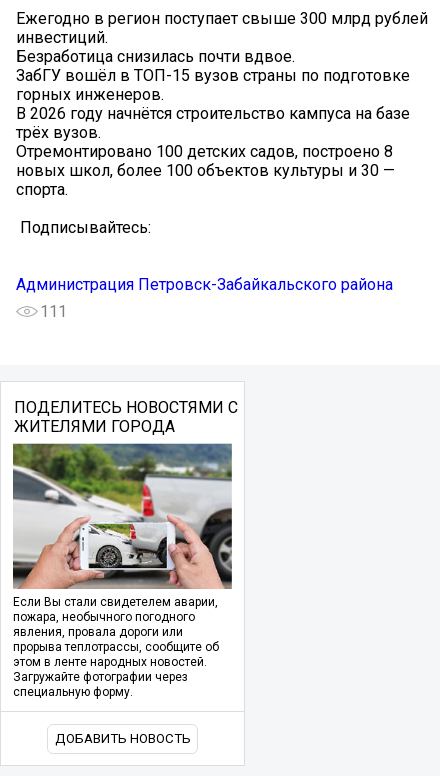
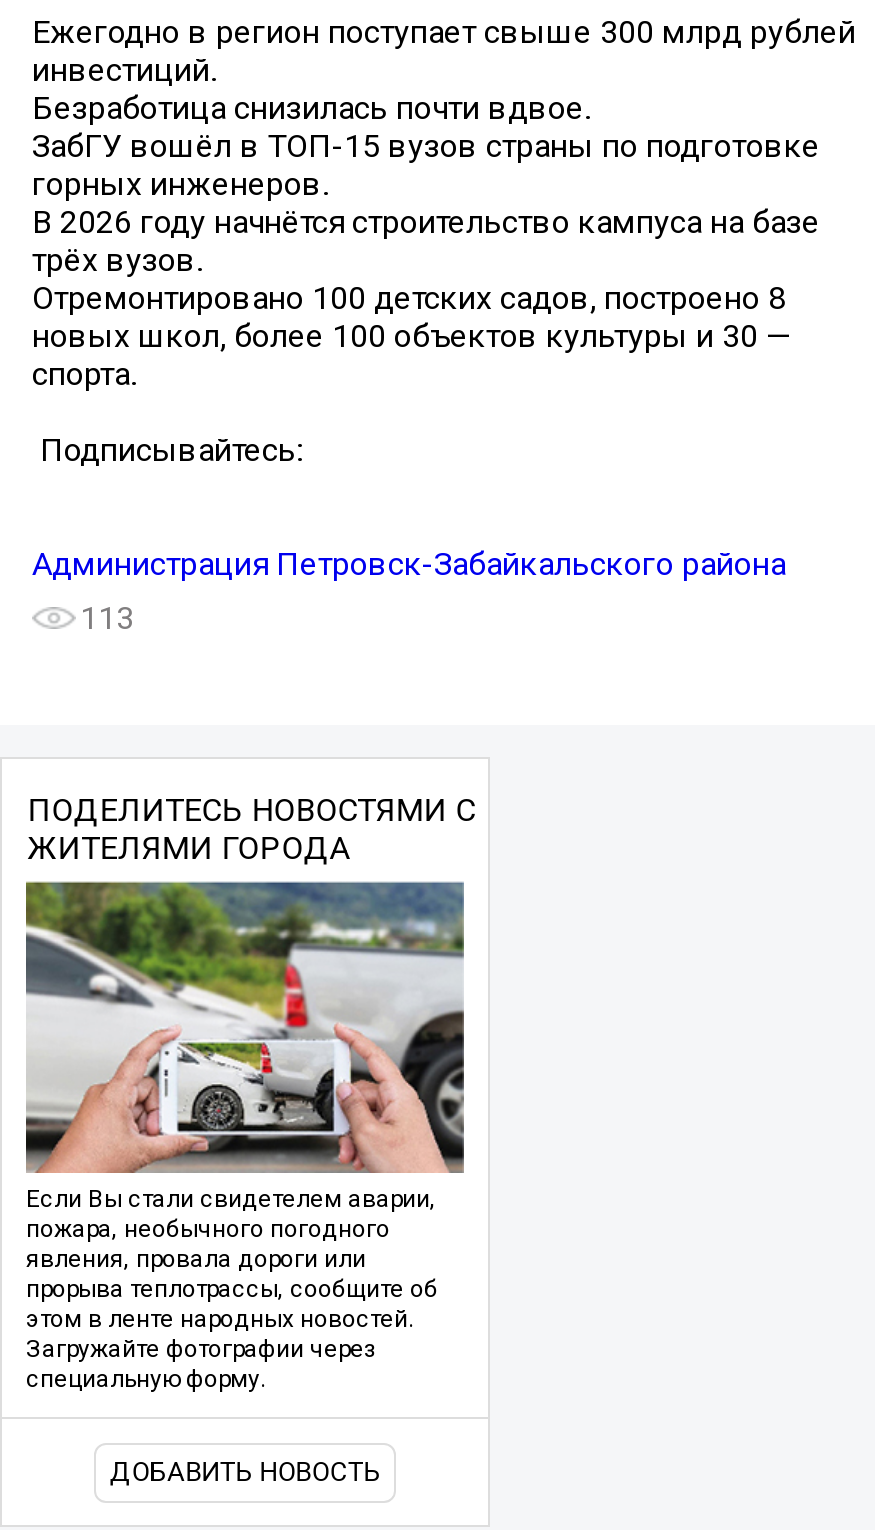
- 111
+ 113
